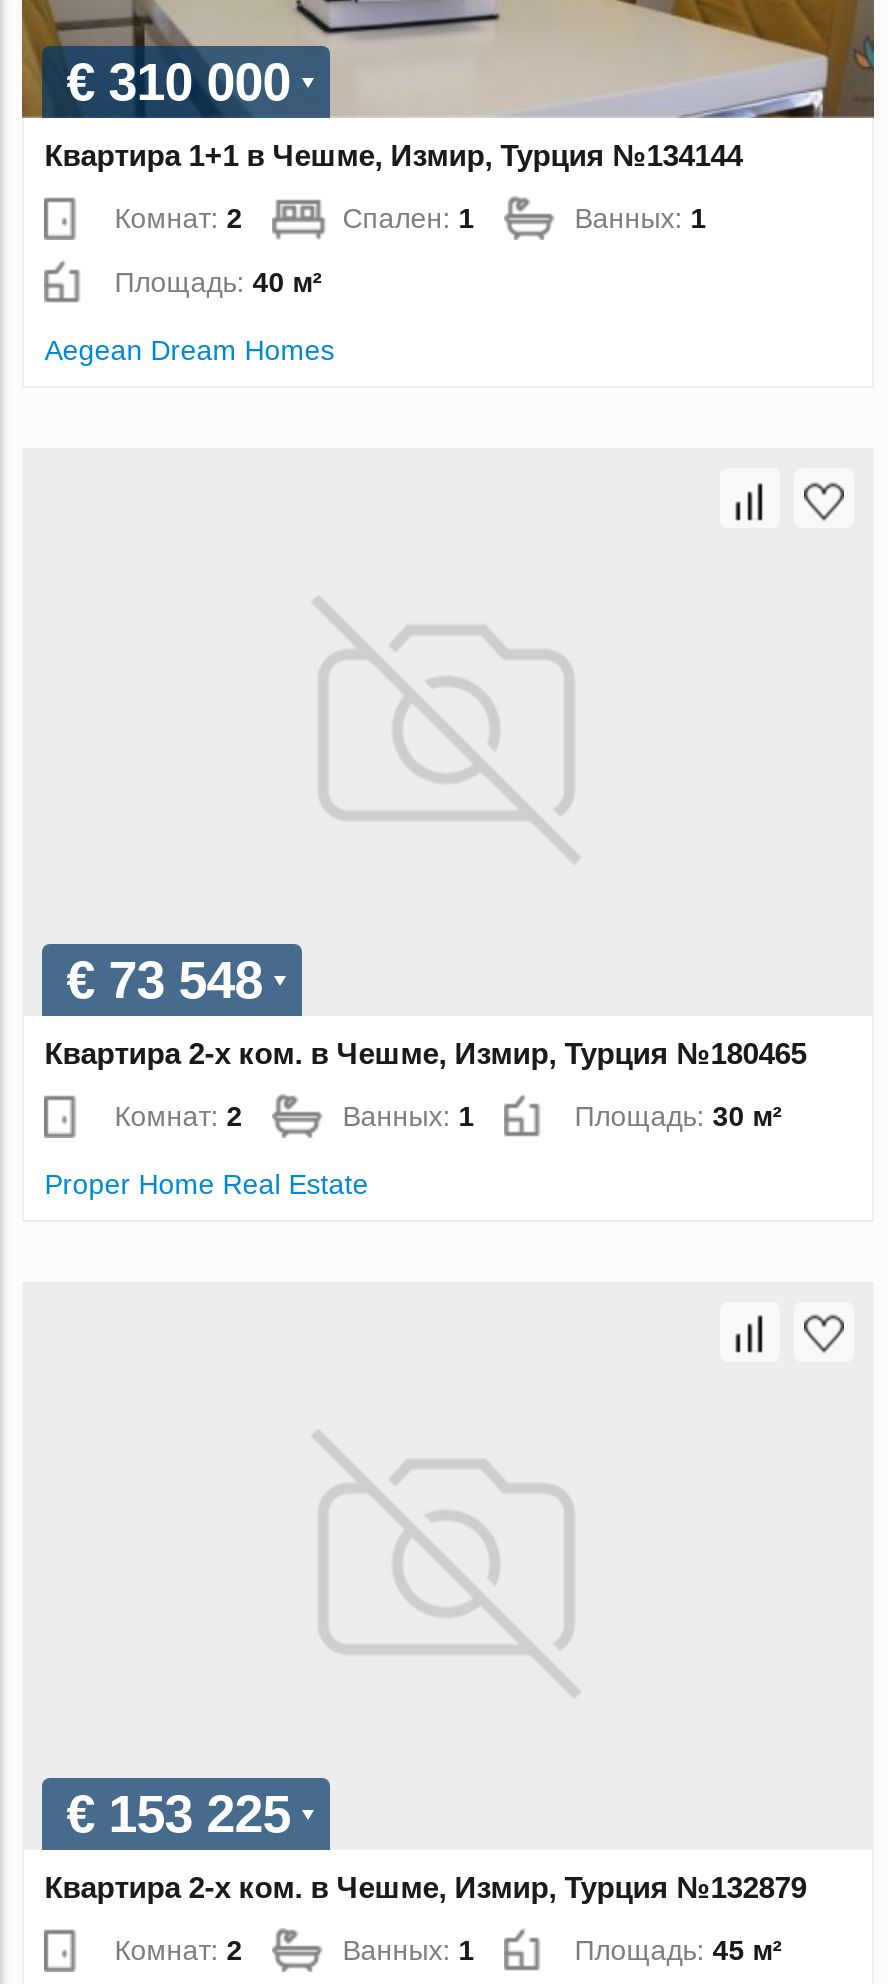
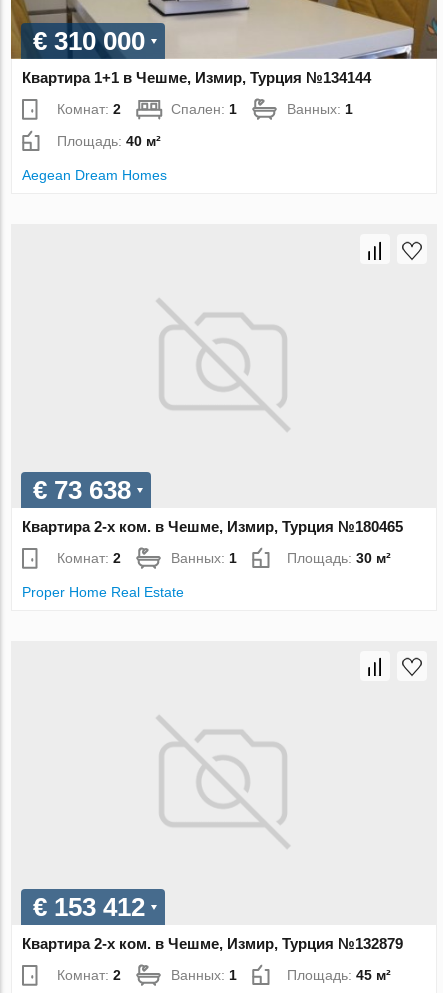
- € 73 548
+ € 73 638

- € 153 225
+ € 153 412
